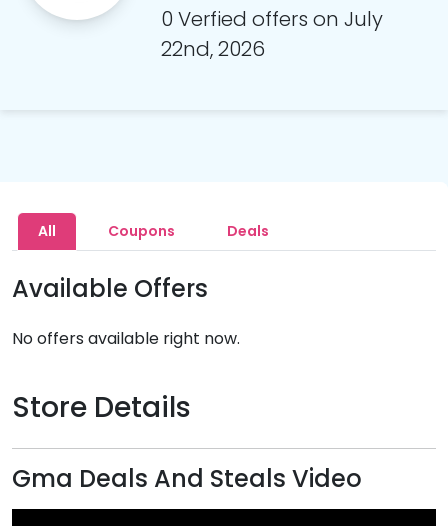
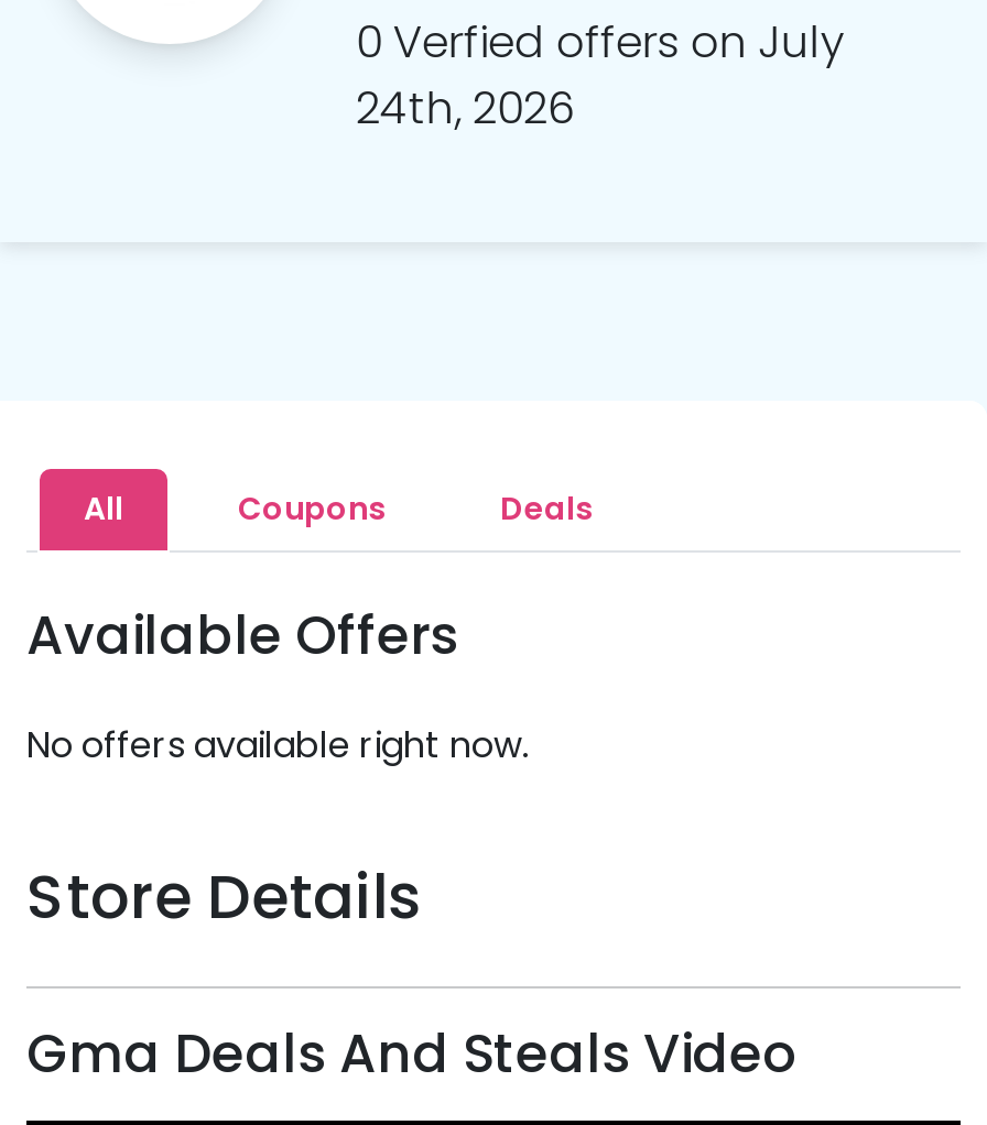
- 22nd, 2026
+ 24th, 2026
